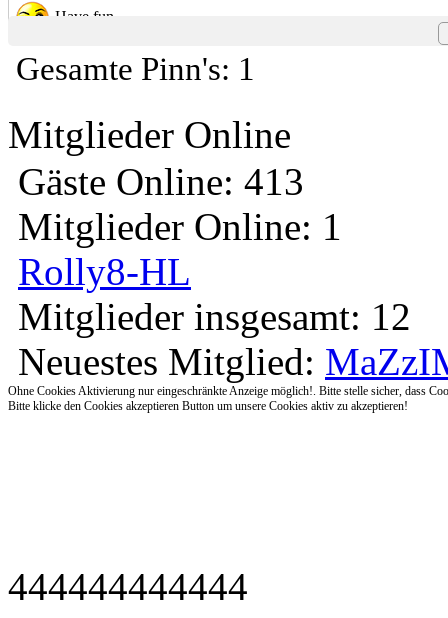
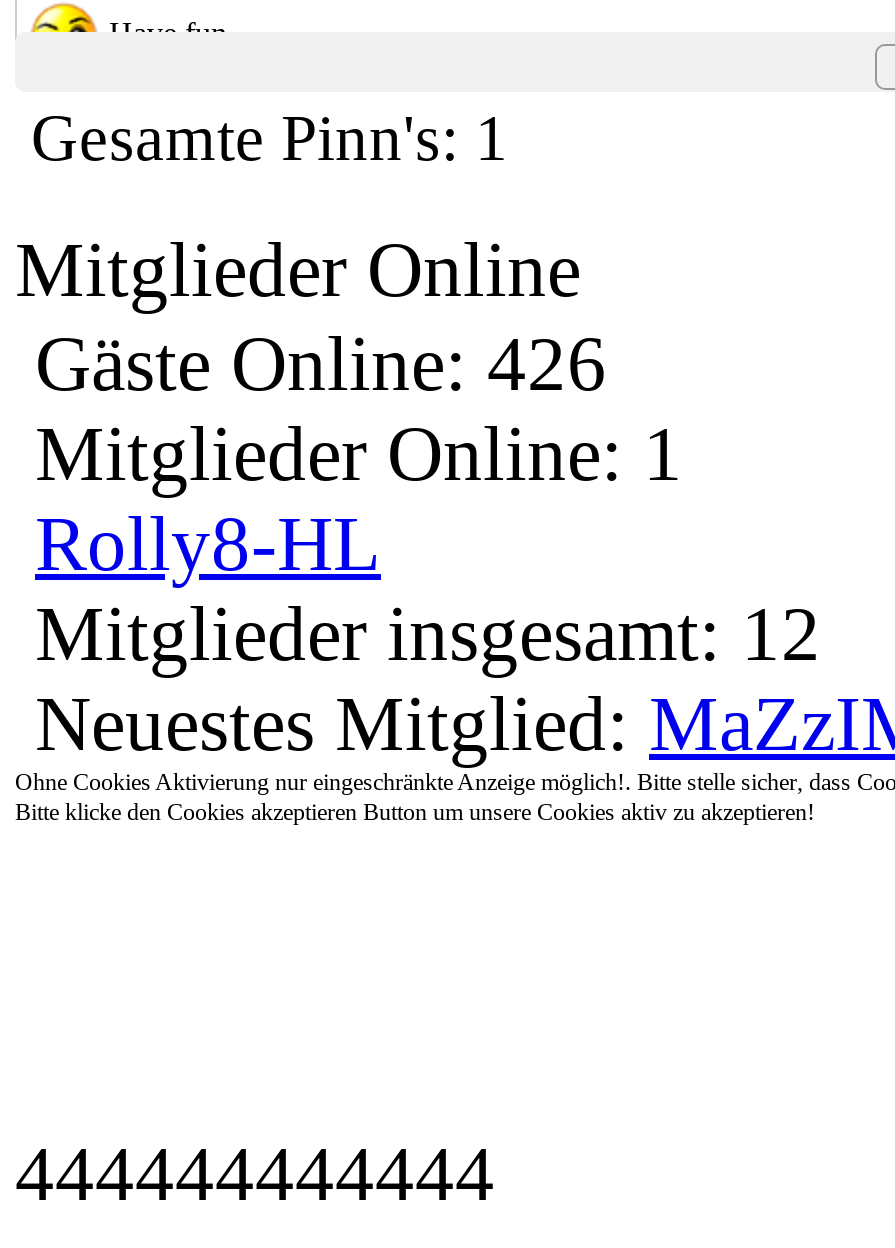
- Gäste Online: 413
+ Gäste Online: 426
